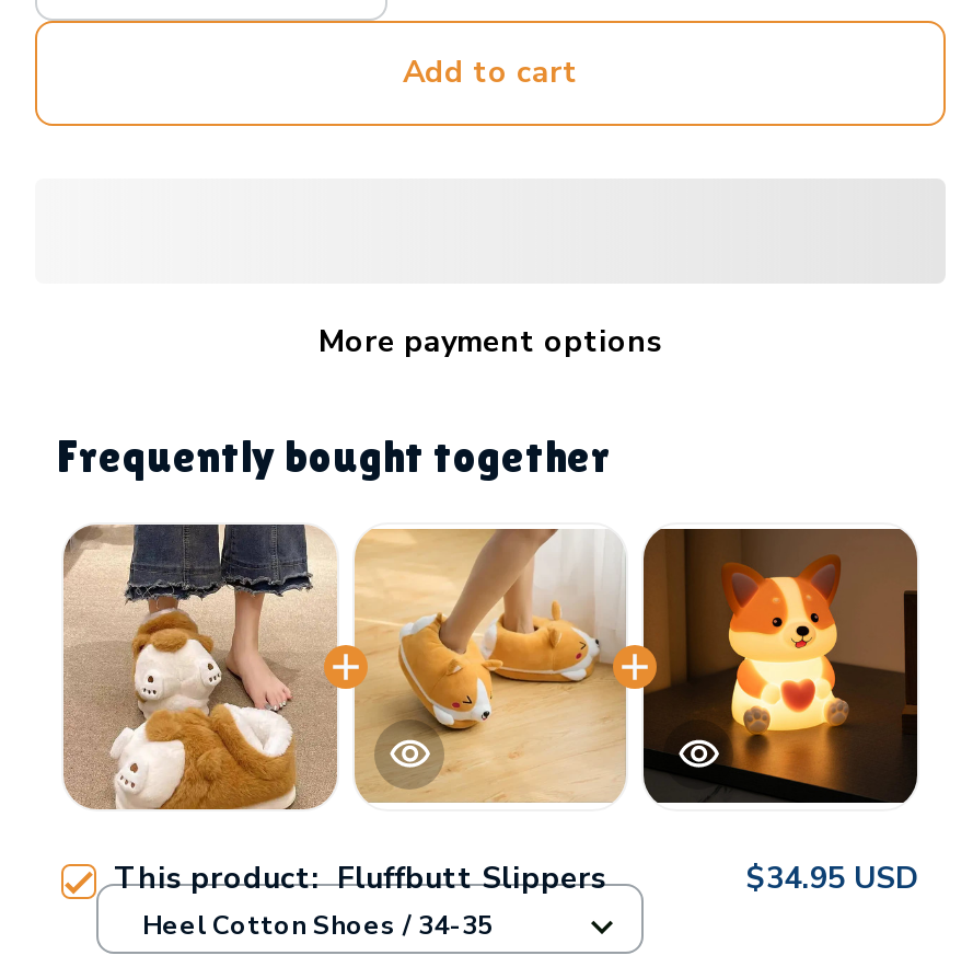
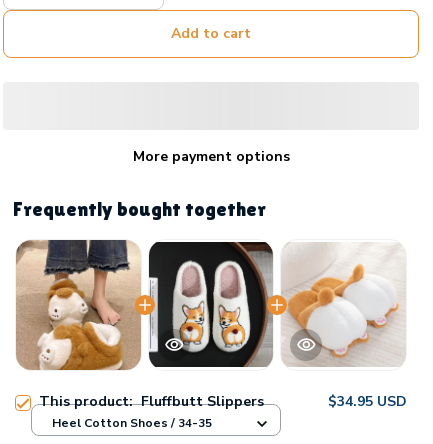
- [image]
+ [image]

- [image]
+ [image]
